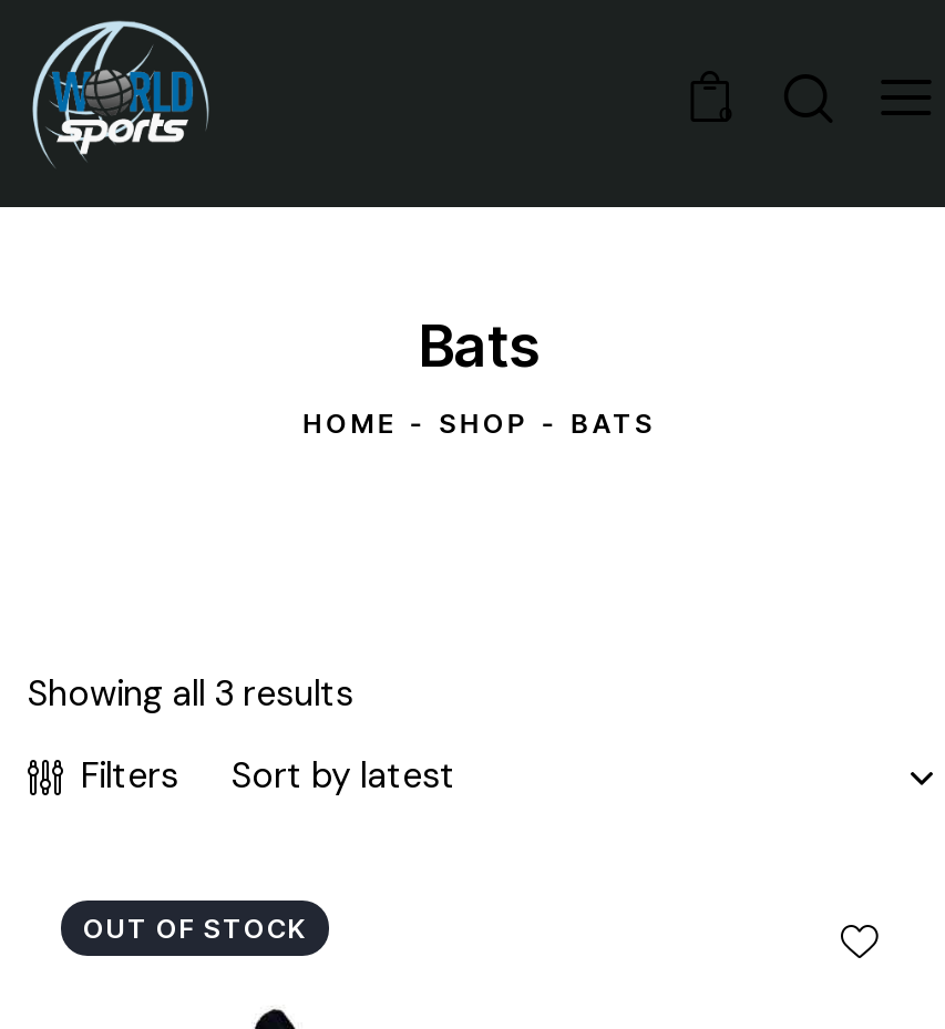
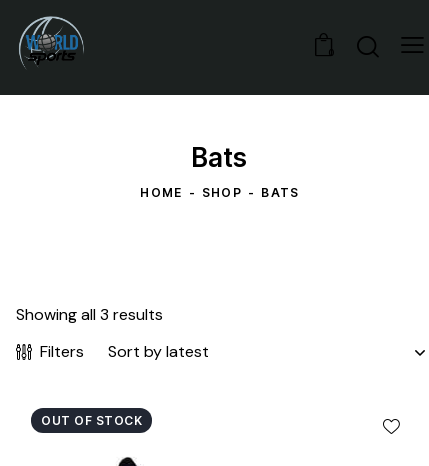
- [image]
+ [image]
